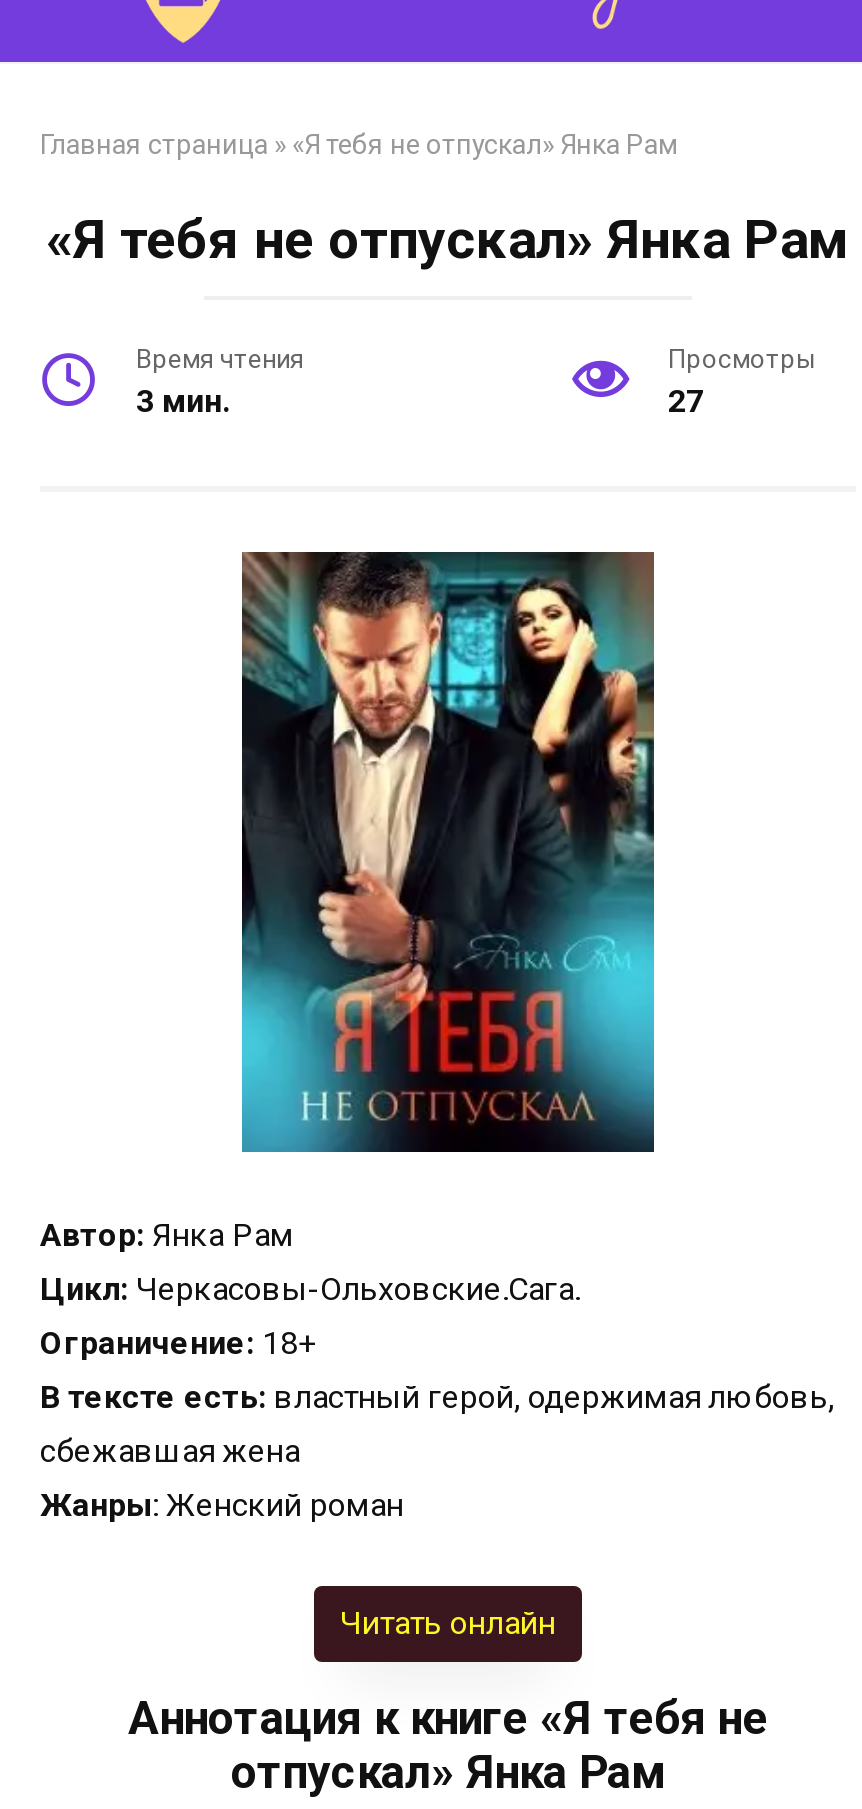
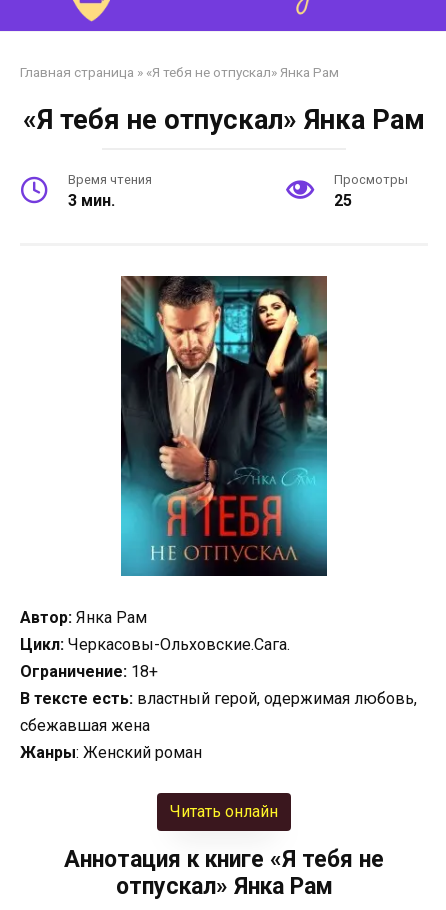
- 27
+ 25
